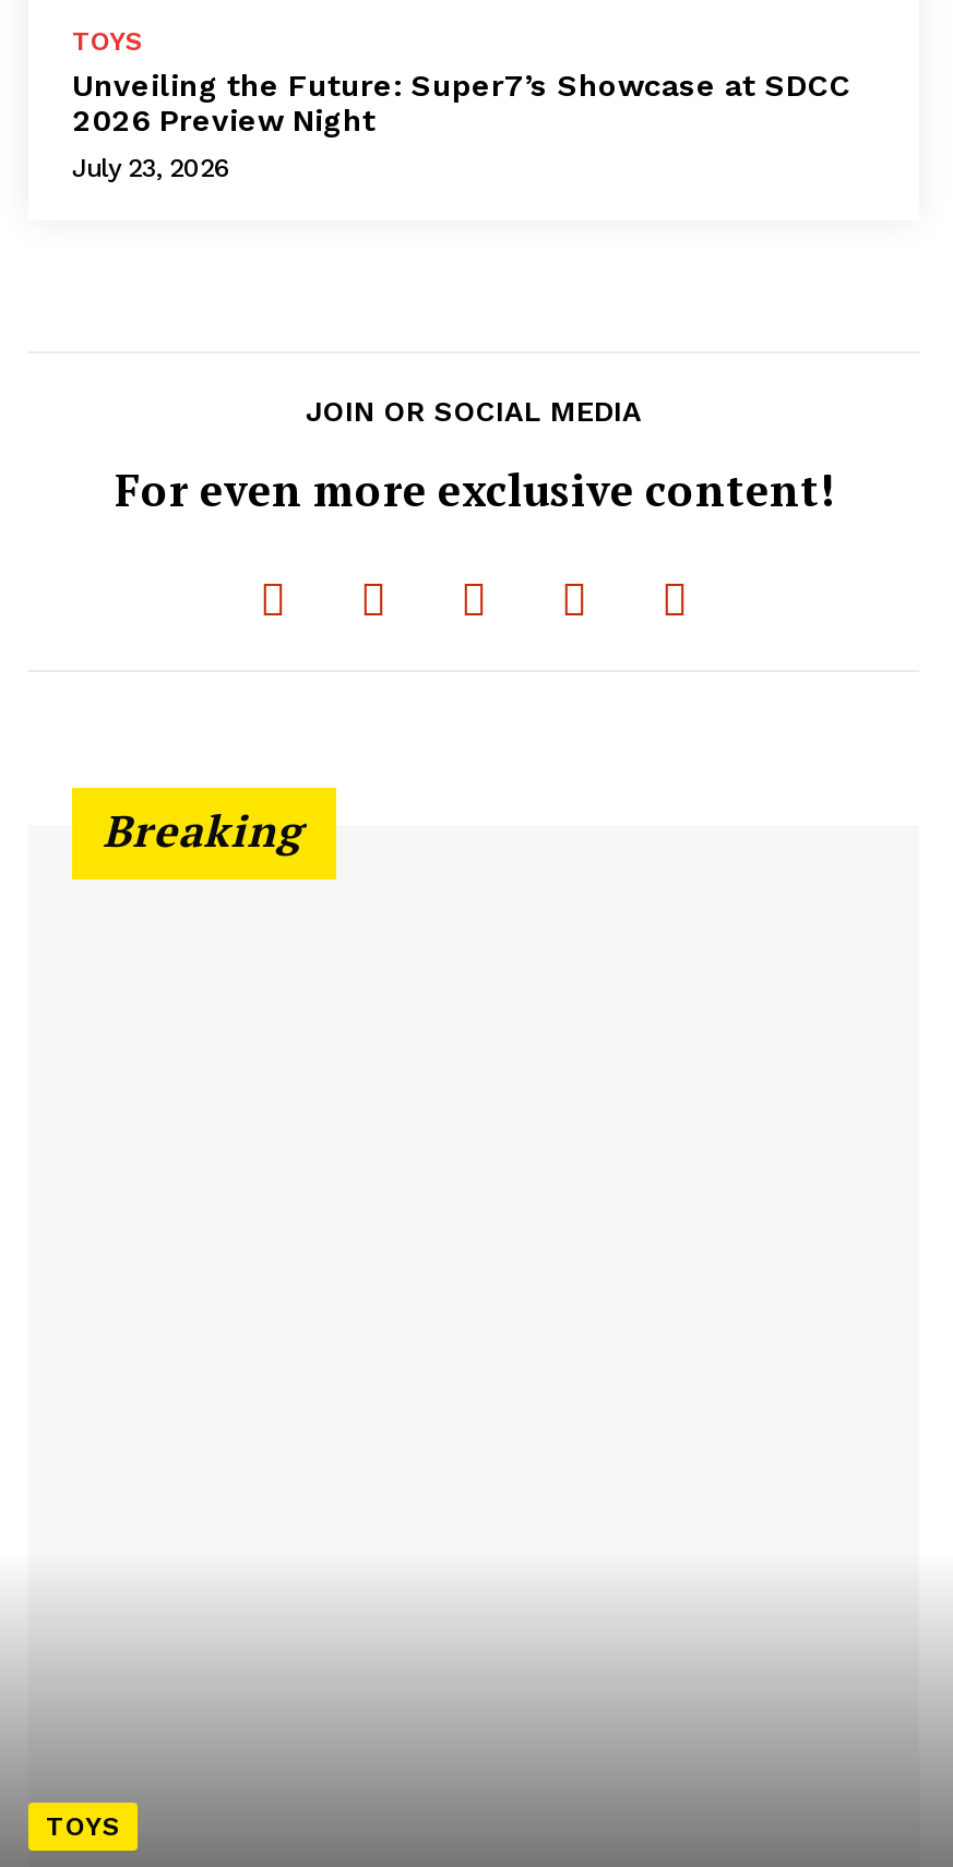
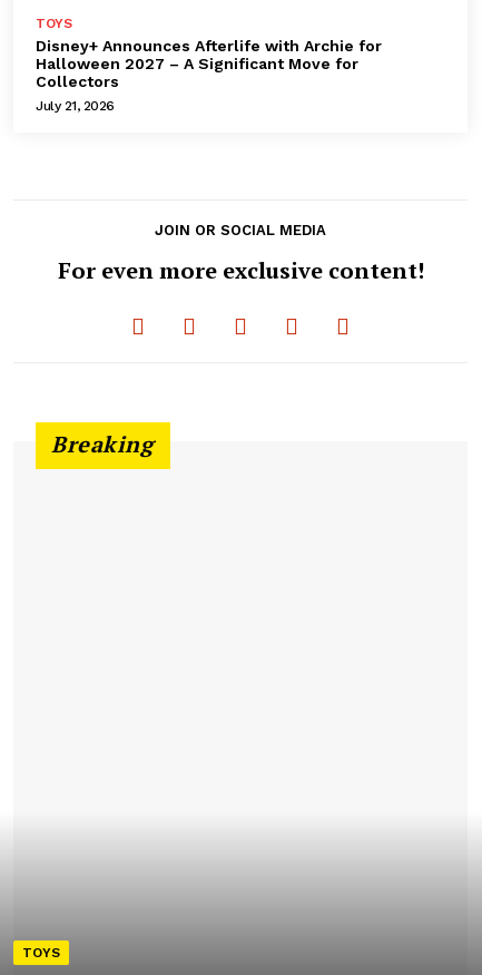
- Unveiling the Future: Super7’s Showcase at SDCC
- 2026 Preview Night
- July 23, 2026
+ Disney+ Announces Afterlife with Archie for
+ Halloween 2027 – A Significant Move for
+ Collectors
+ July 21, 2026
